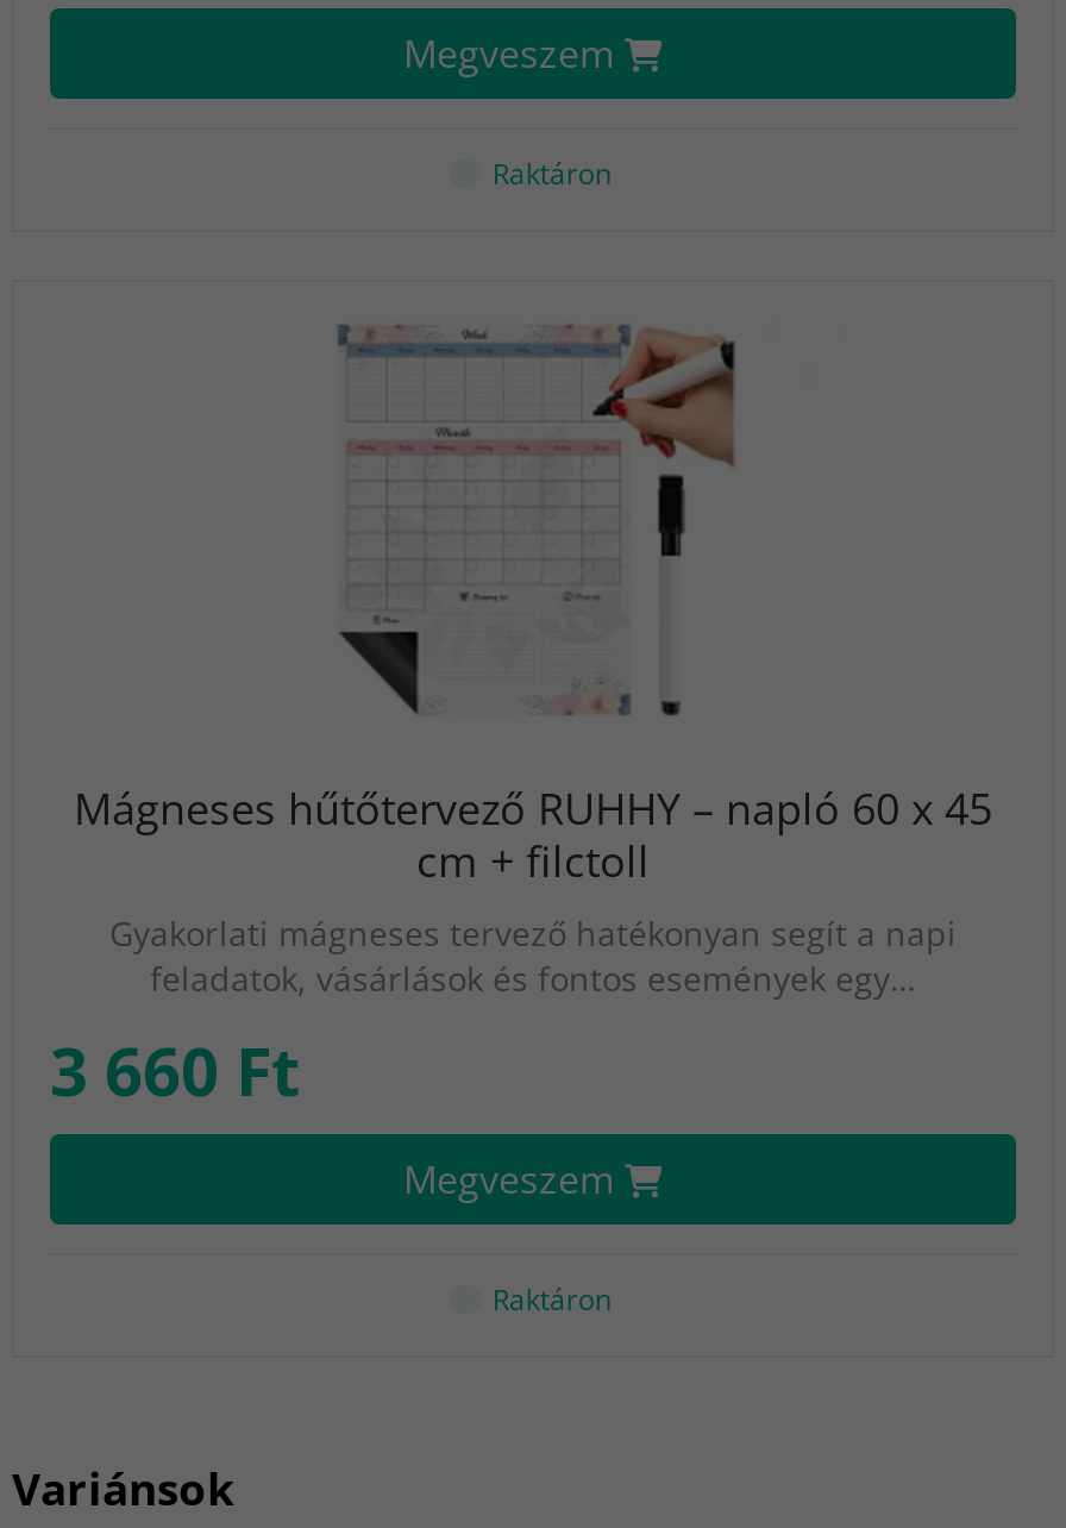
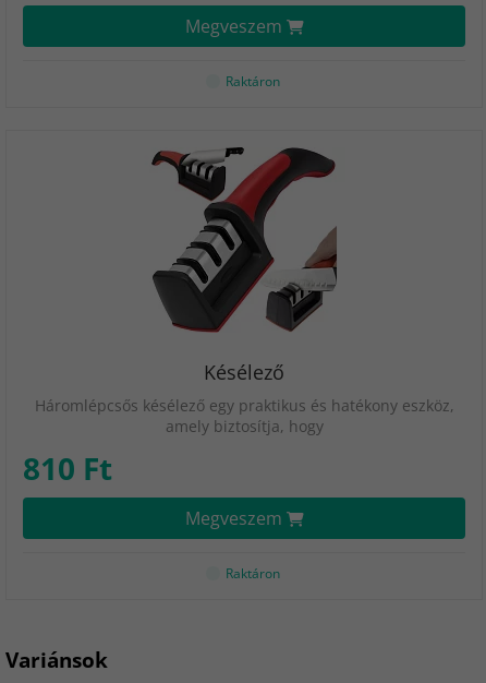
- [image]
- Mágneses hűtőtervező RUHHY – napló 60 x 45
- cm + filctoll
- Gyakorlati mágneses tervező hatékonyan segít a napi
- feladatok, vásárlások és fontos események egy…
- 3 660 Ft
+ [image]
+ Késélező
+ Háromlépcsős késélező egy praktikus és hatékony eszköz,
+ amely biztosítja, hogy
+ 810 Ft
